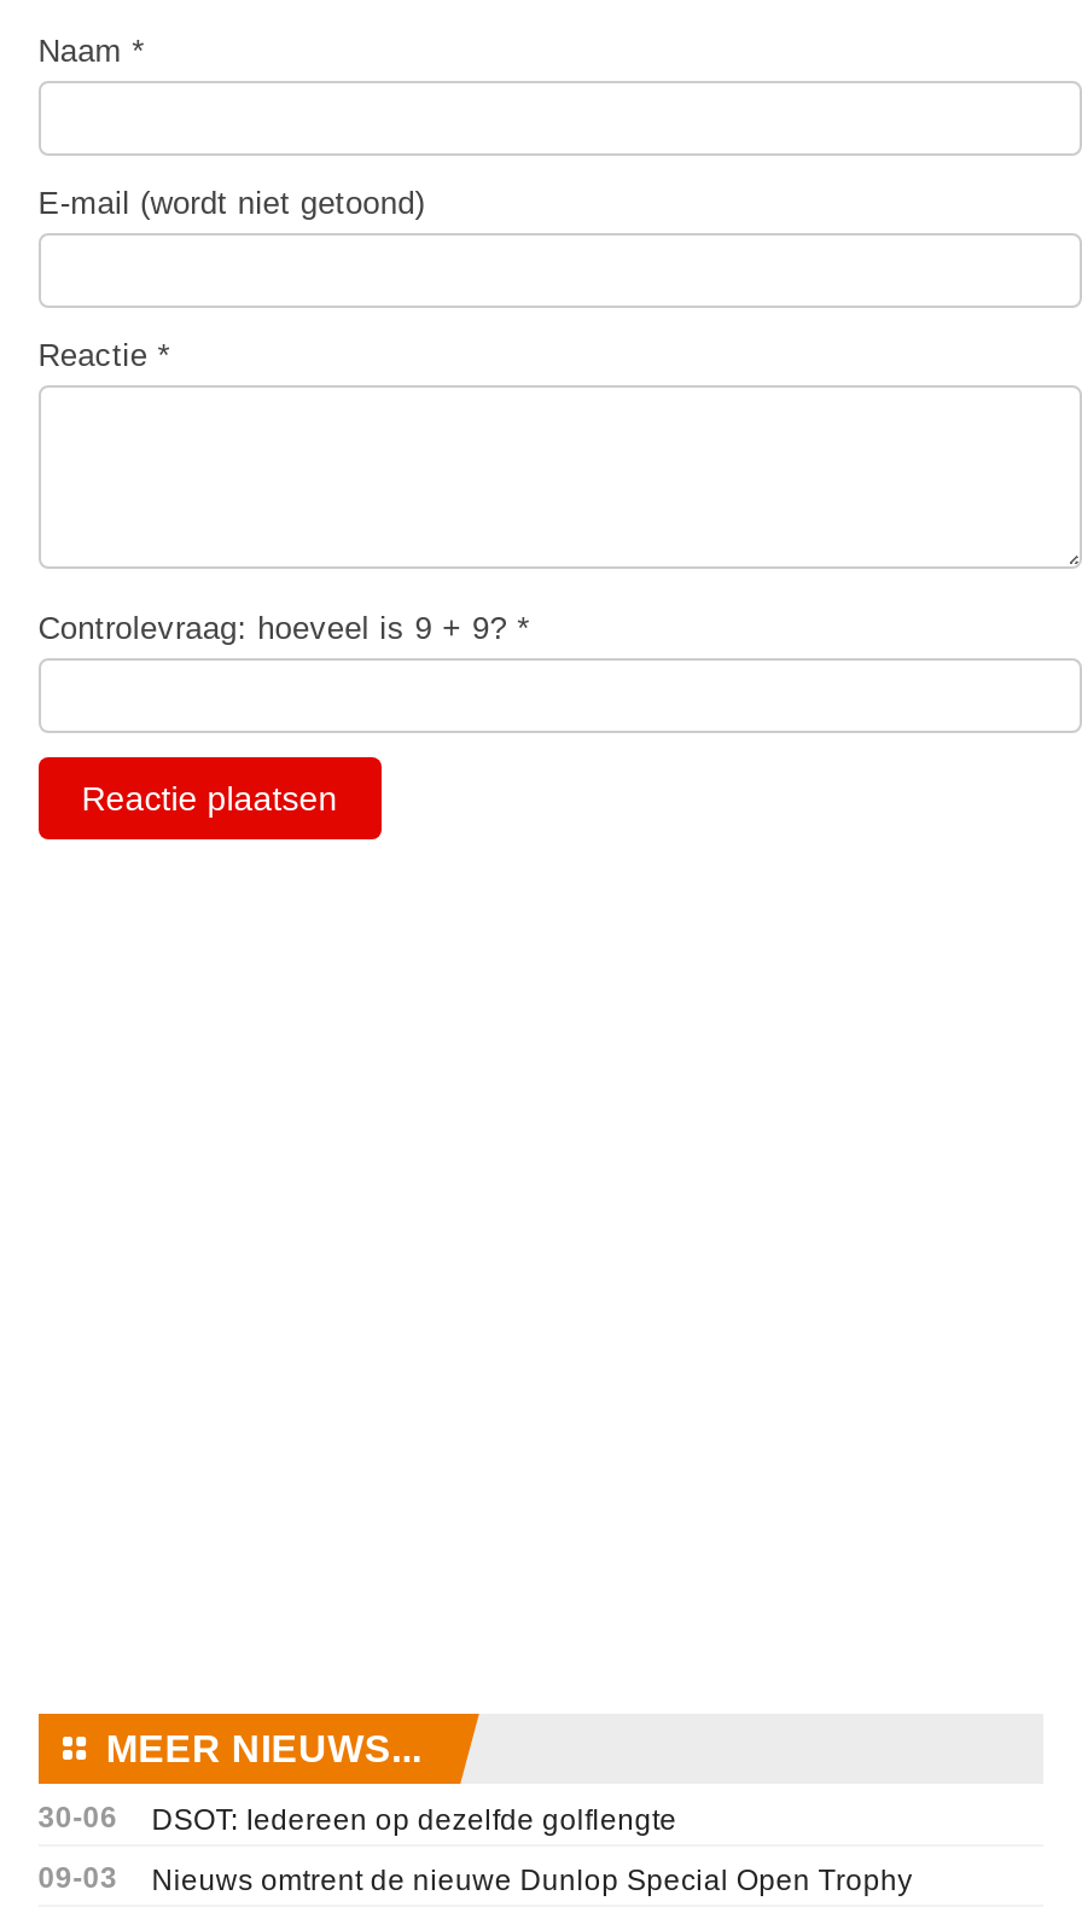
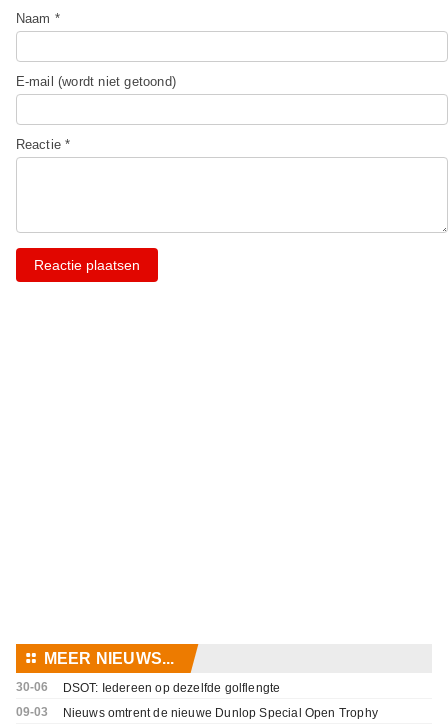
- Controlevraag: hoeveel is 9 + 9? *
